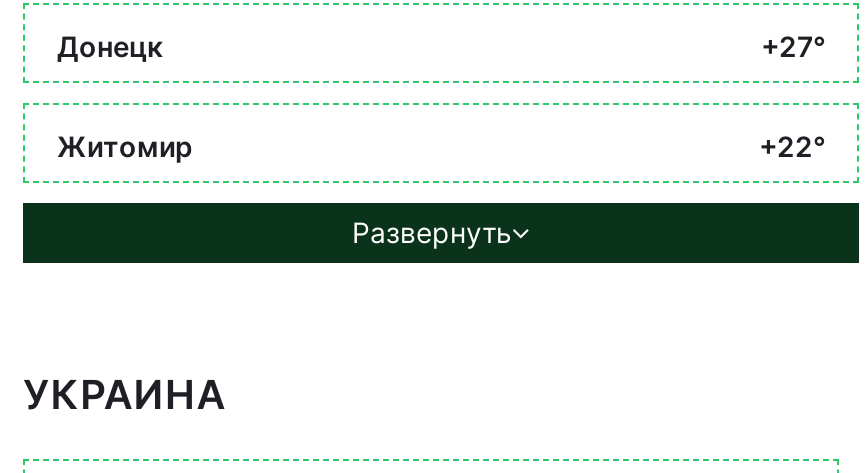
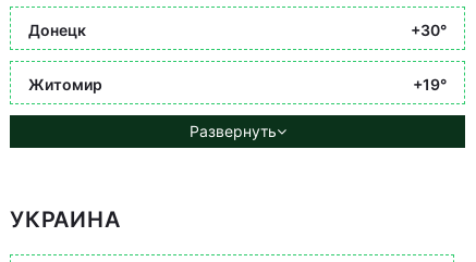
- +27°
+ +30°

- +22°
+ +19°
